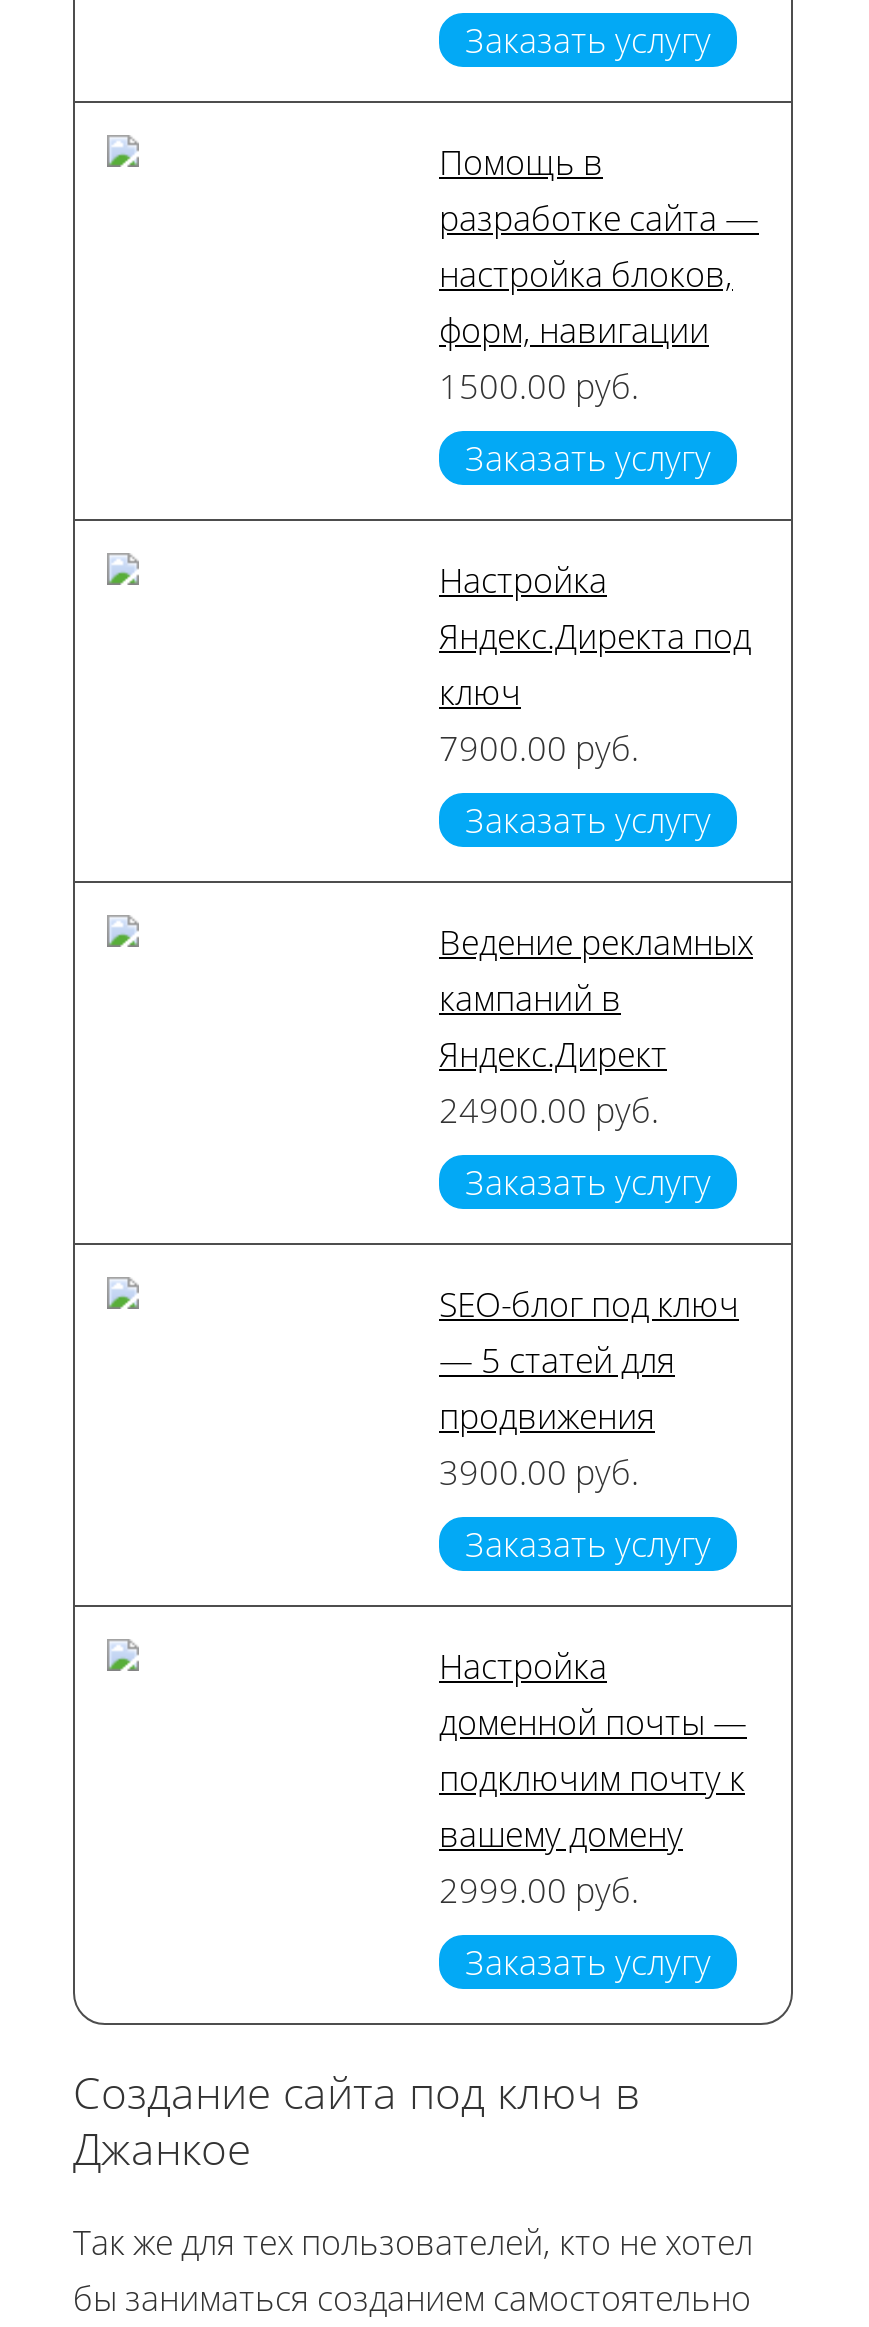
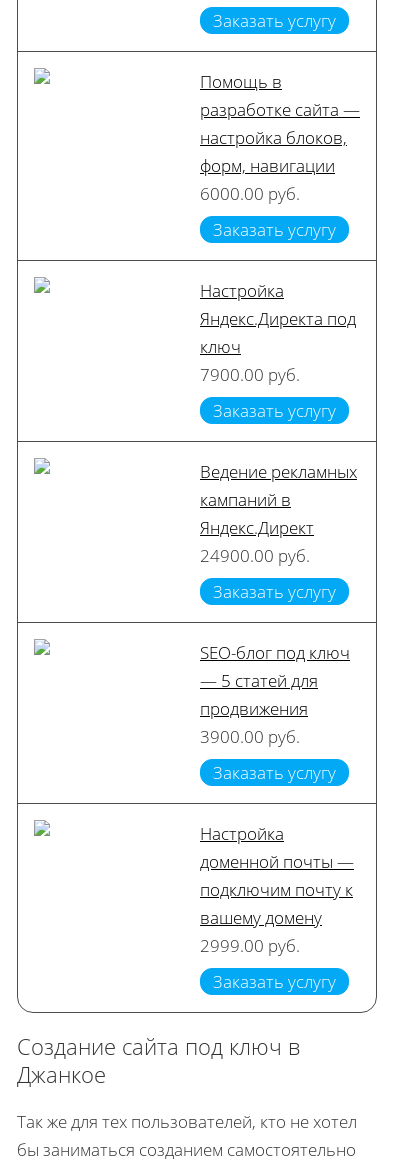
- 1500.00 руб.
+ 6000.00 руб.
